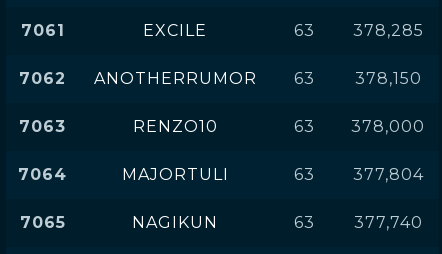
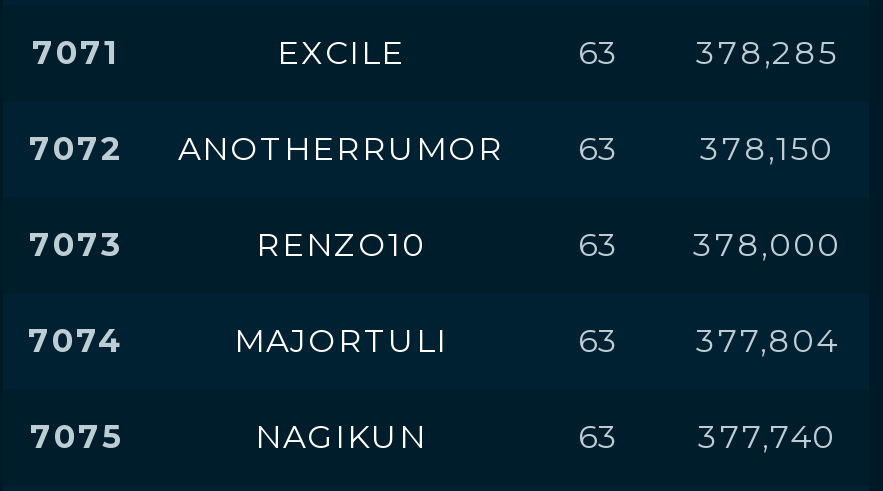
- 7061
+ 7071

- 7062 ANOTHERRUMOR 63
+ 7072 ANOTHERRUMOR 63

- 7063
+ 7073

- 7064
+ 7074

- 7065
+ 7075
